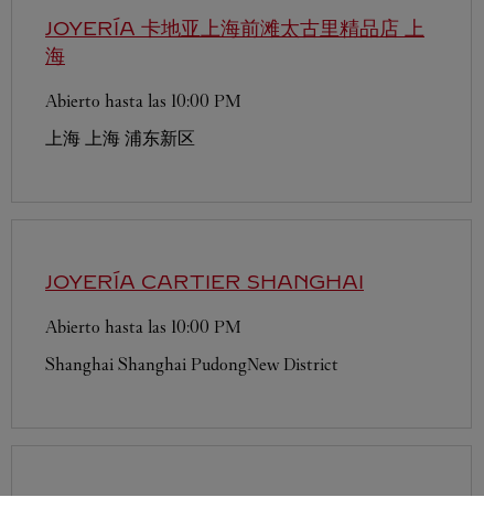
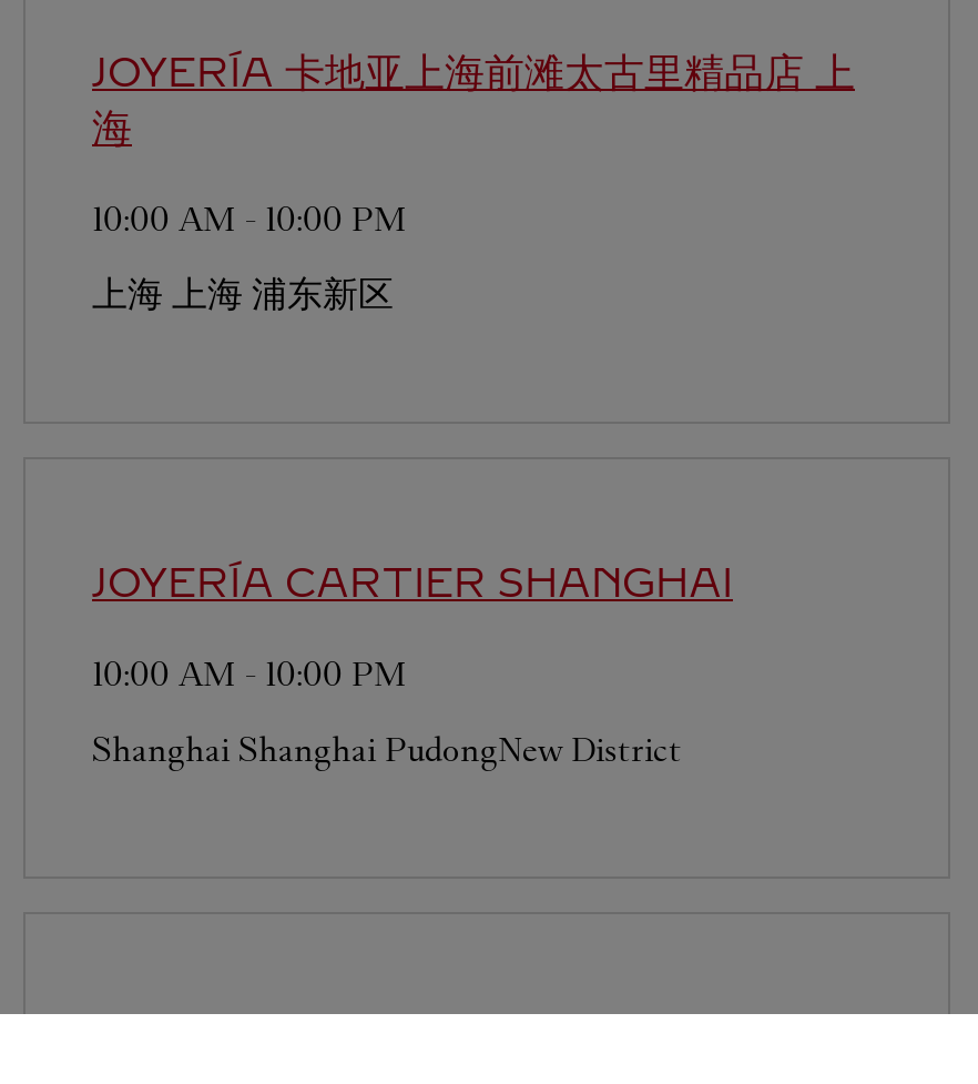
- Abierto hasta las 10:00 PM
+ 10:00 AM - 10:00 PM

- Abierto hasta las 10:00 PM
+ 10:00 AM - 10:00 PM
